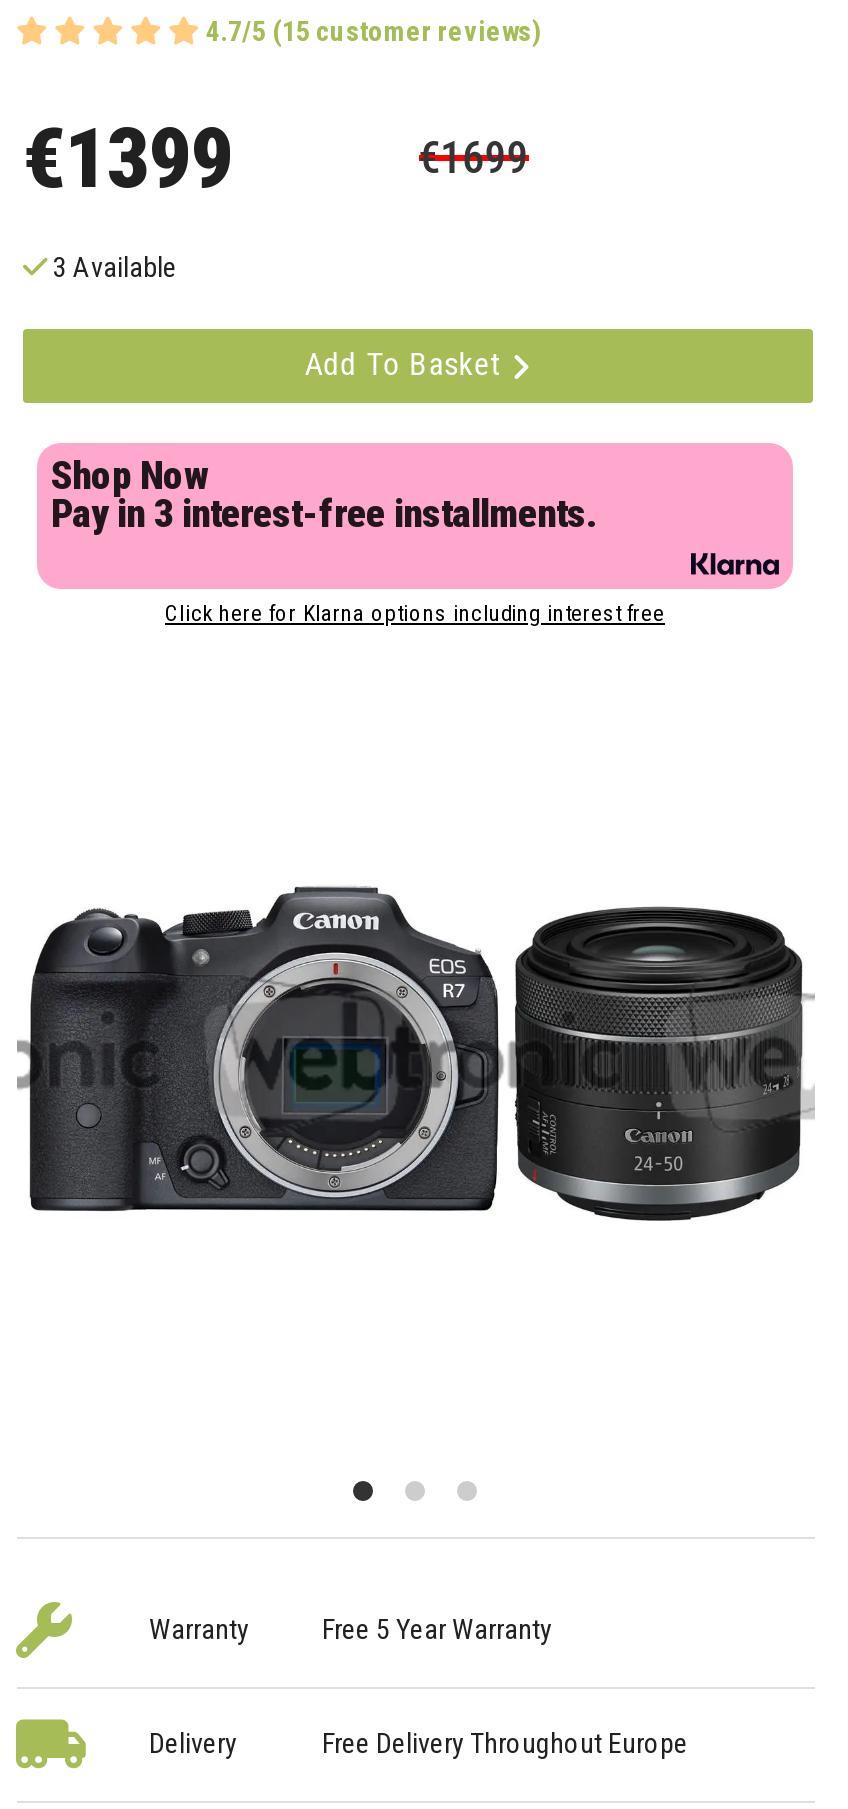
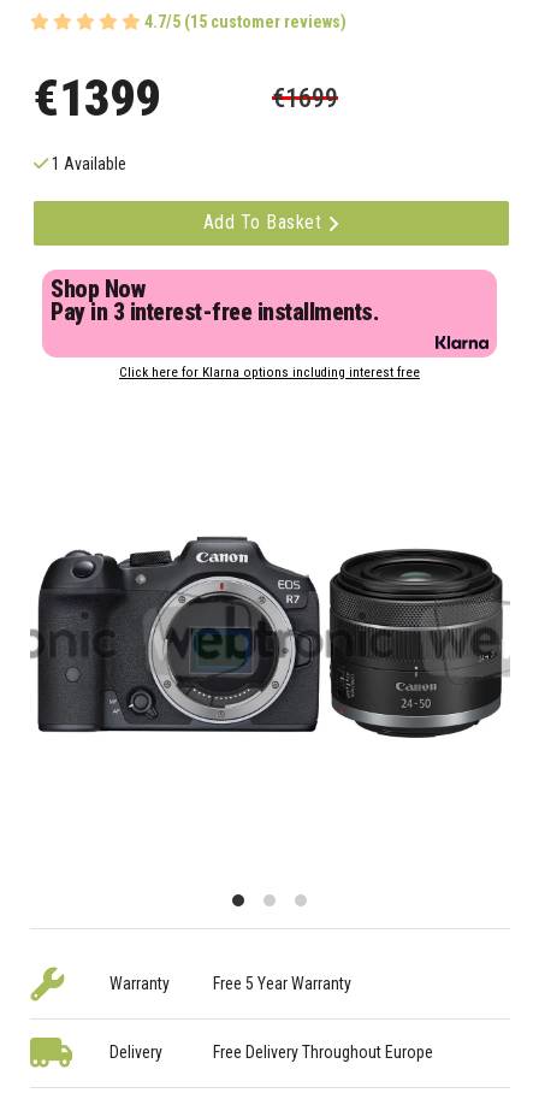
- 3 Available
+ 1 Available
